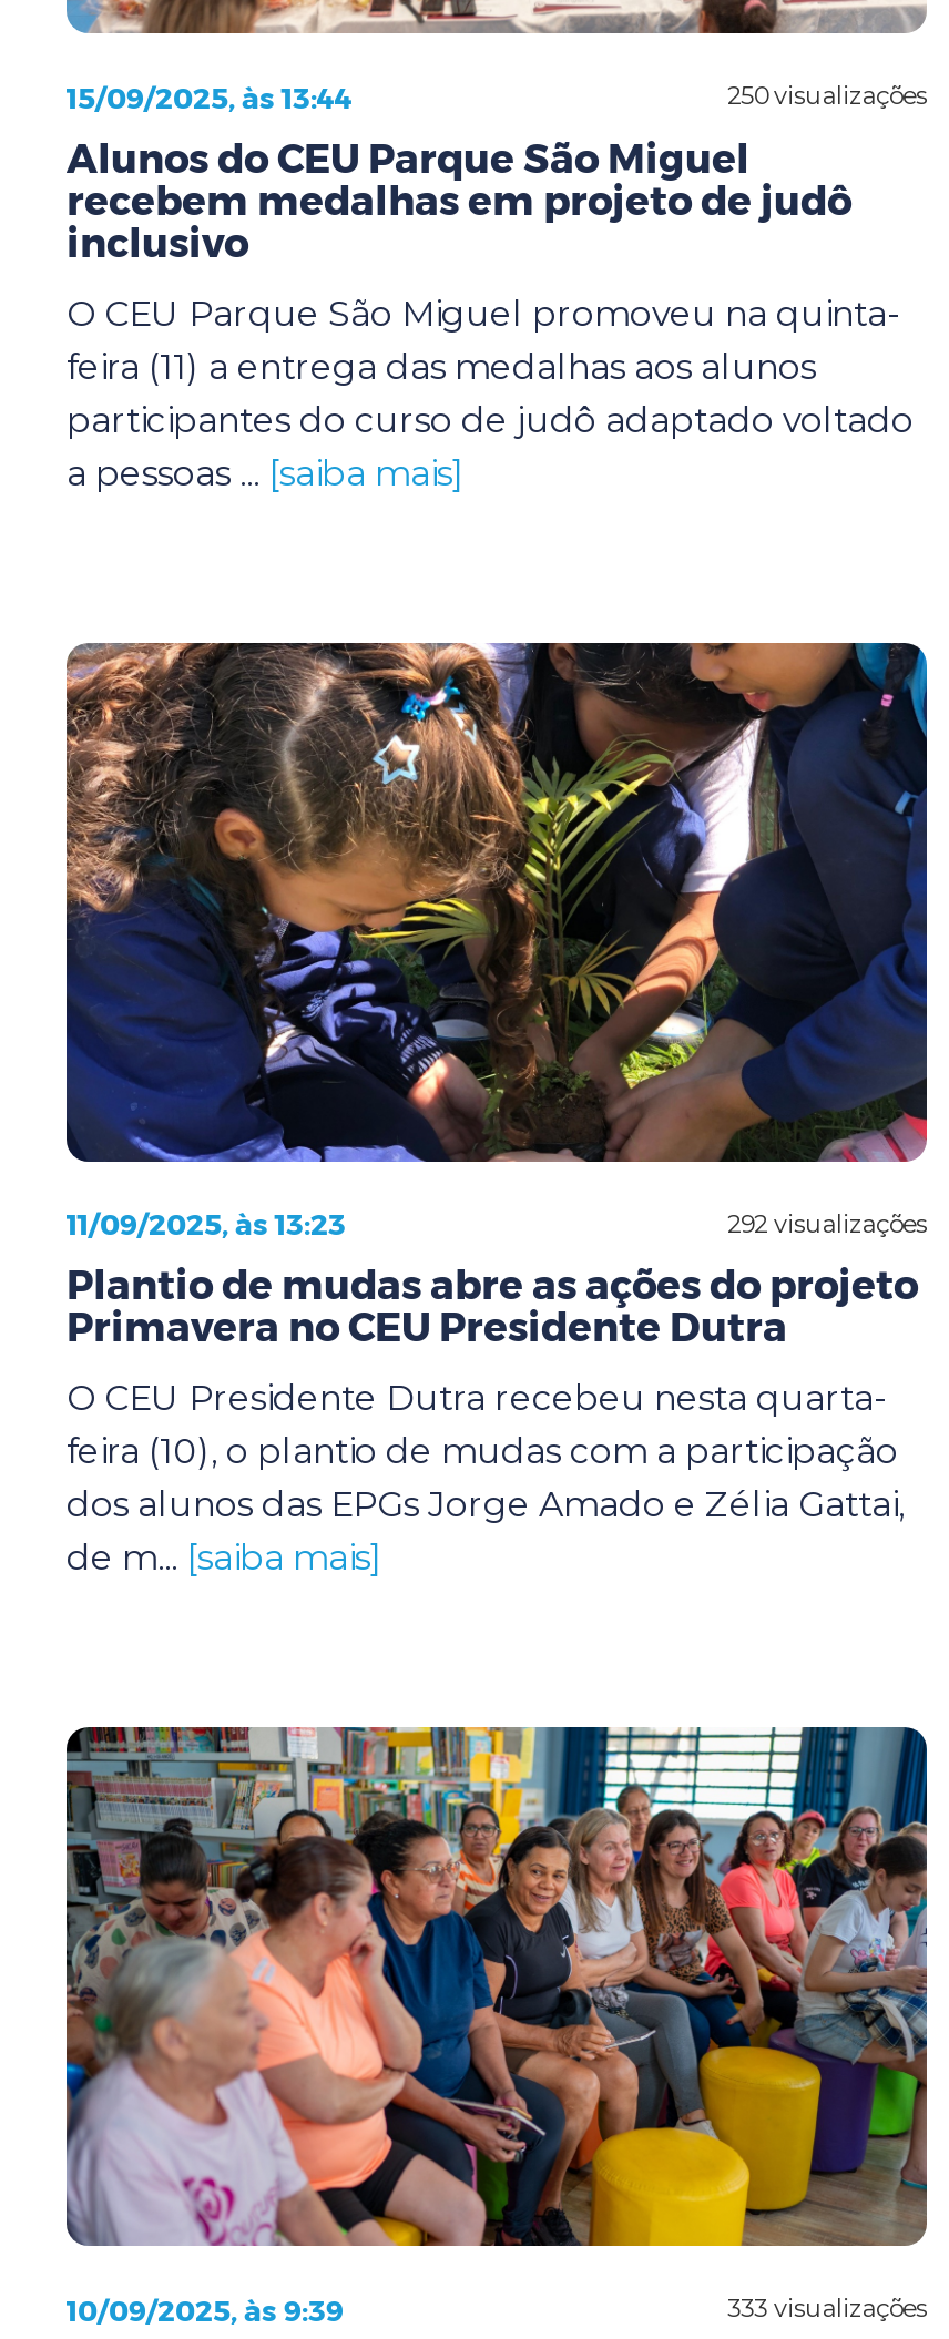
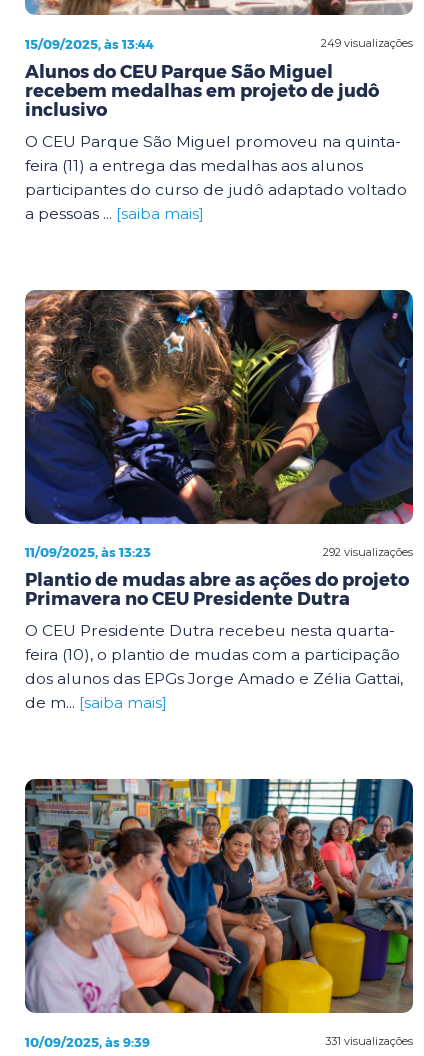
- 250 visualizações
+ 249 visualizações

- 333 visualizações
+ 331 visualizações
